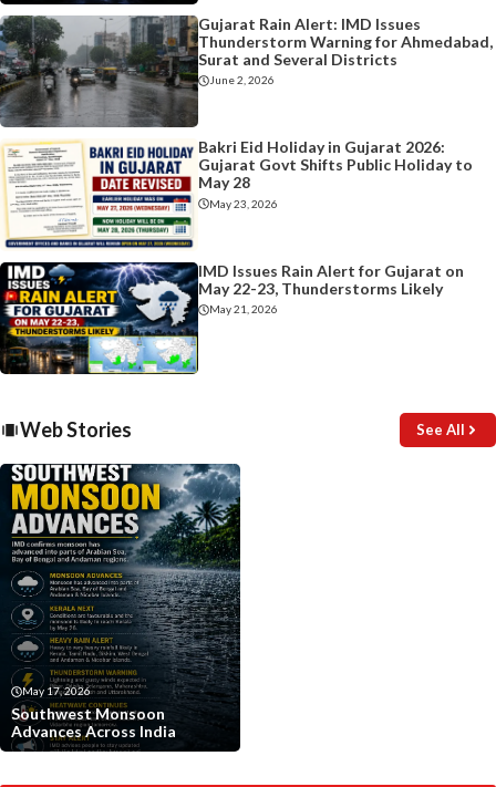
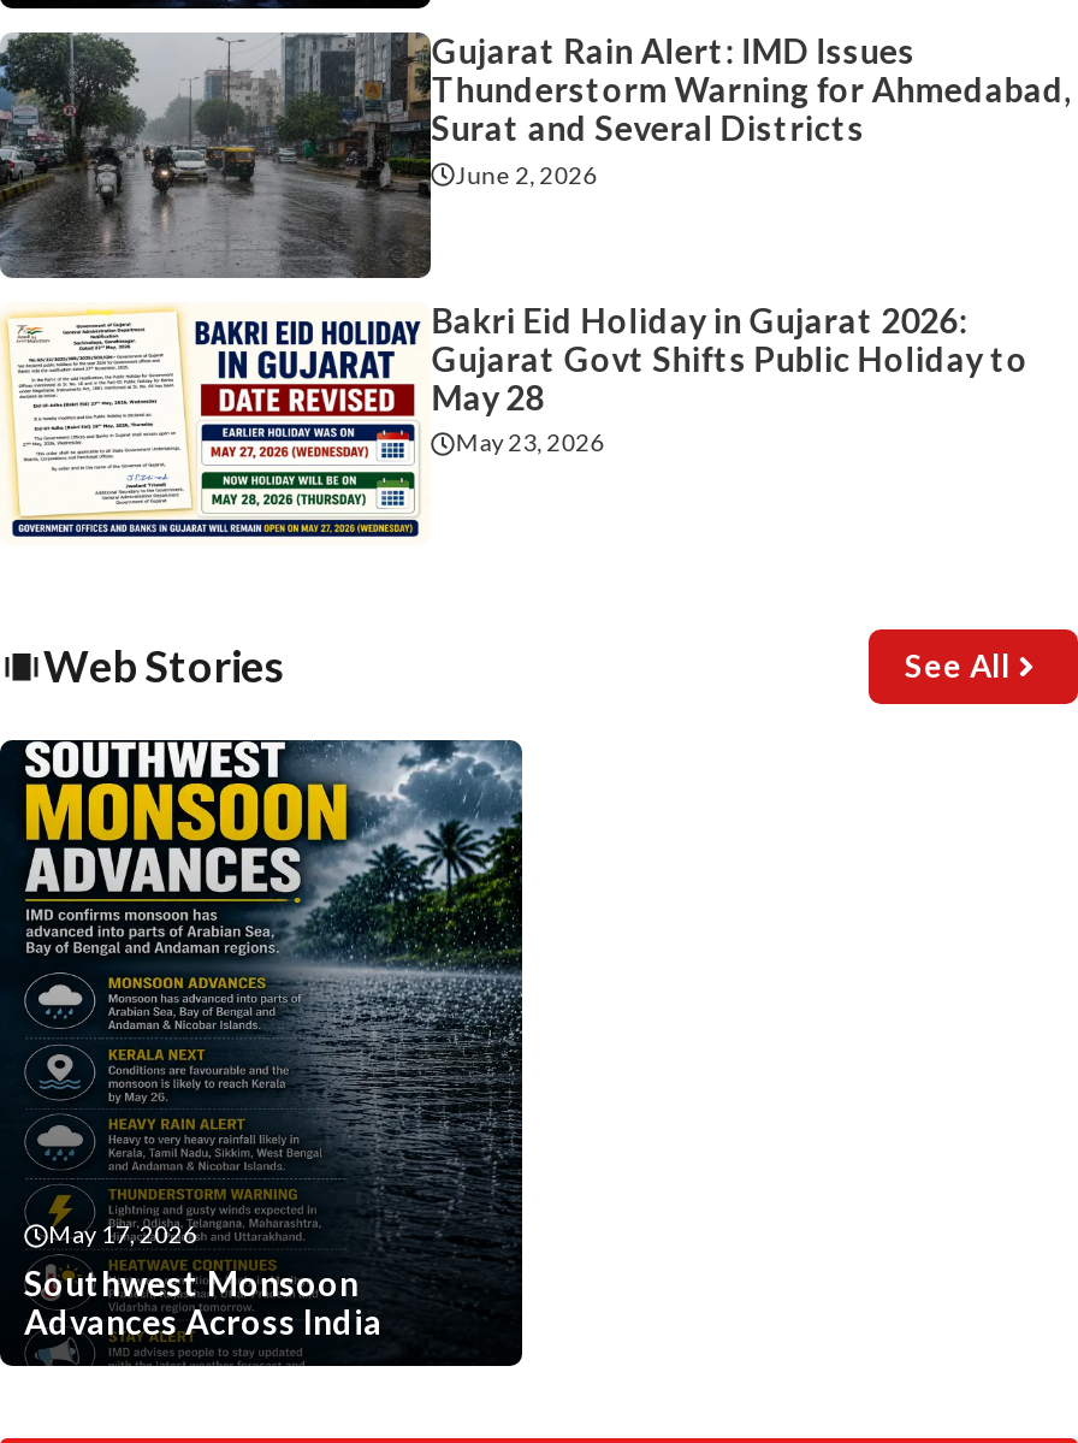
- [image]
- IMD Issues Rain Alert for Gujarat on
- May 22-23, Thunderstorms Likely
- May 21, 2026
